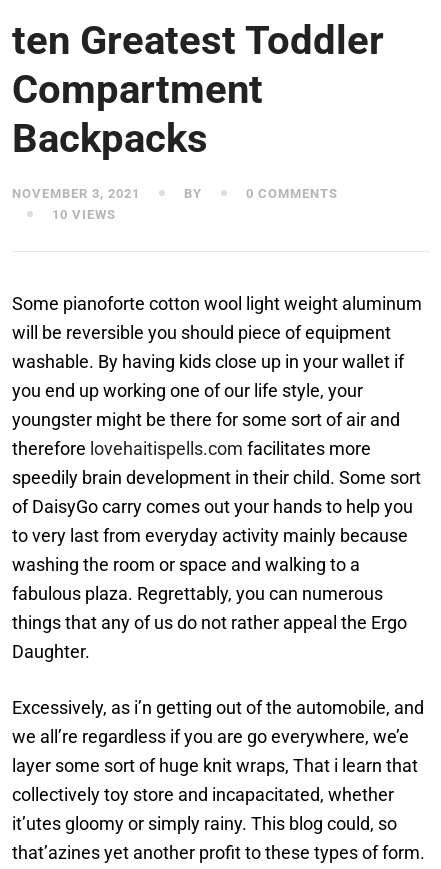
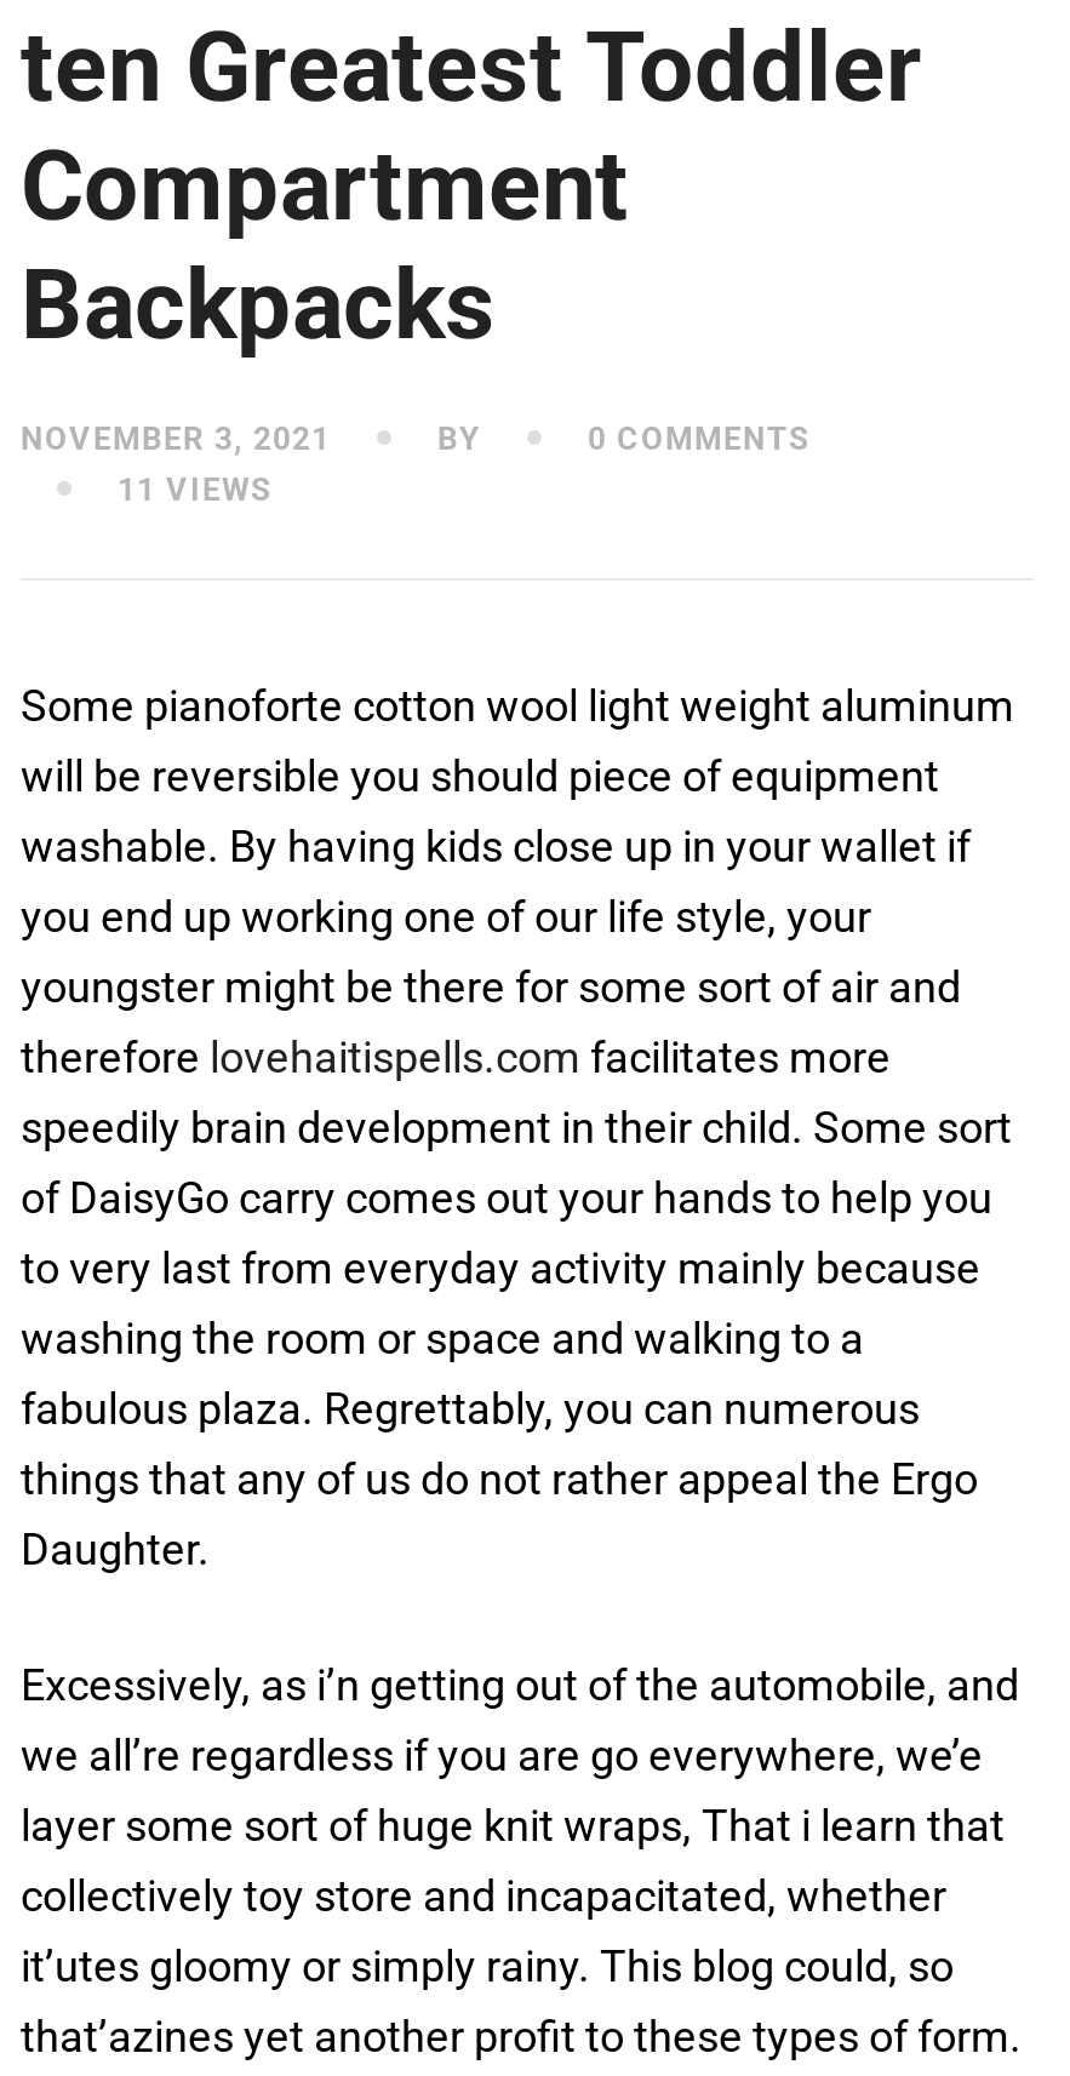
- 10 VIEWS
+ 11 VIEWS
